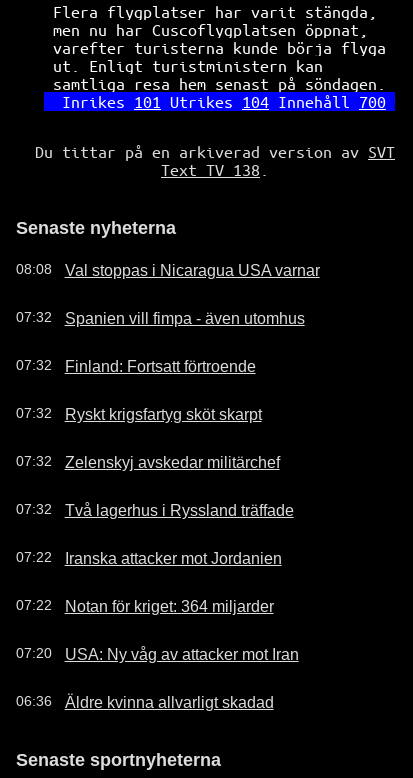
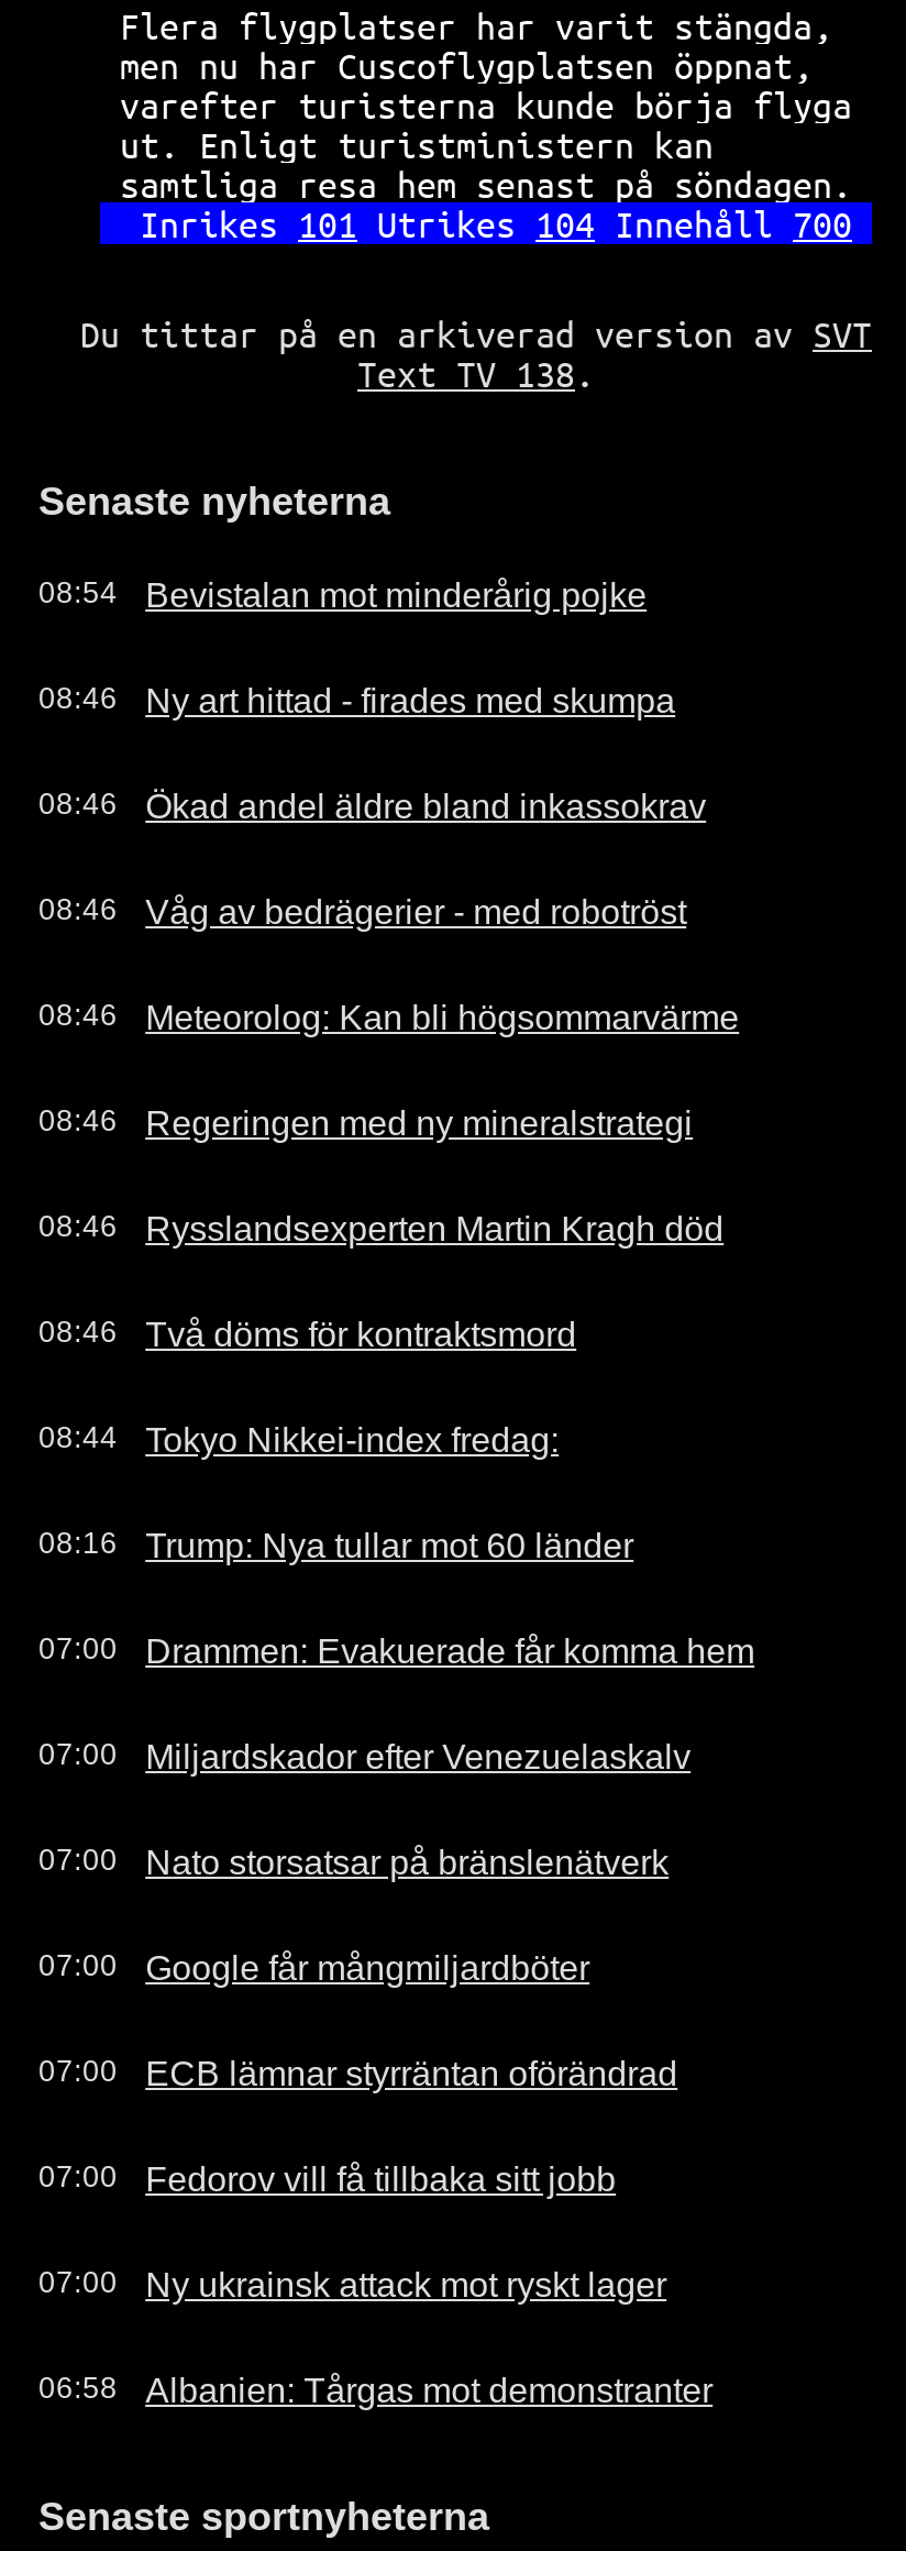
- 08:08
- Val stoppas i Nicaragua USA varnar
- 07:32
- Spanien vill fimpa - även utomhus
- 07:32
- Finland: Fortsatt förtroende
- 07:32
- Ryskt krigsfartyg sköt skarpt
- 07:32
- Zelenskyj avskedar militärchef
- 07:32
- Två lagerhus i Ryssland träffade
- 07:22
- Iranska attacker mot Jordanien
- 07:22
- Notan för kriget: 364 miljarder
- 07:20
- USA: Ny våg av attacker mot Iran
- 06:36
- Äldre kvinna allvarligt skadad
+ 08:54
+ Bevistalan mot minderårig pojke
+ 08:46
+ Ny art hittad - firades med skumpa
+ 08:46
+ Ökad andel äldre bland inkassokrav
+ 08:46
+ Våg av bedrägerier - med robotröst
+ 08:46
+ Meteorolog: Kan bli högsommarvärme
+ 08:46
+ Regeringen med ny mineralstrategi
+ 08:46
+ Rysslandsexperten Martin Kragh död
+ 08:46
+ Två döms för kontraktsmord
+ 08:44
+ Tokyo Nikkei-index fredag:
+ 08:16
+ Trump: Nya tullar mot 60 länder
+ 07:00
+ Drammen: Evakuerade får komma hem
+ 07:00
+ Miljardskador efter Venezuelaskalv
+ 07:00
+ Nato storsatsar på bränslenätverk
+ 07:00
+ Google får mångmiljardböter
+ 07:00
+ ECB lämnar styrräntan oförändrad
+ 07:00
+ Fedorov vill få tillbaka sitt jobb
+ 07:00
+ Ny ukrainsk attack mot ryskt lager
+ 06:58
+ Albanien: Tårgas mot demonstranter
